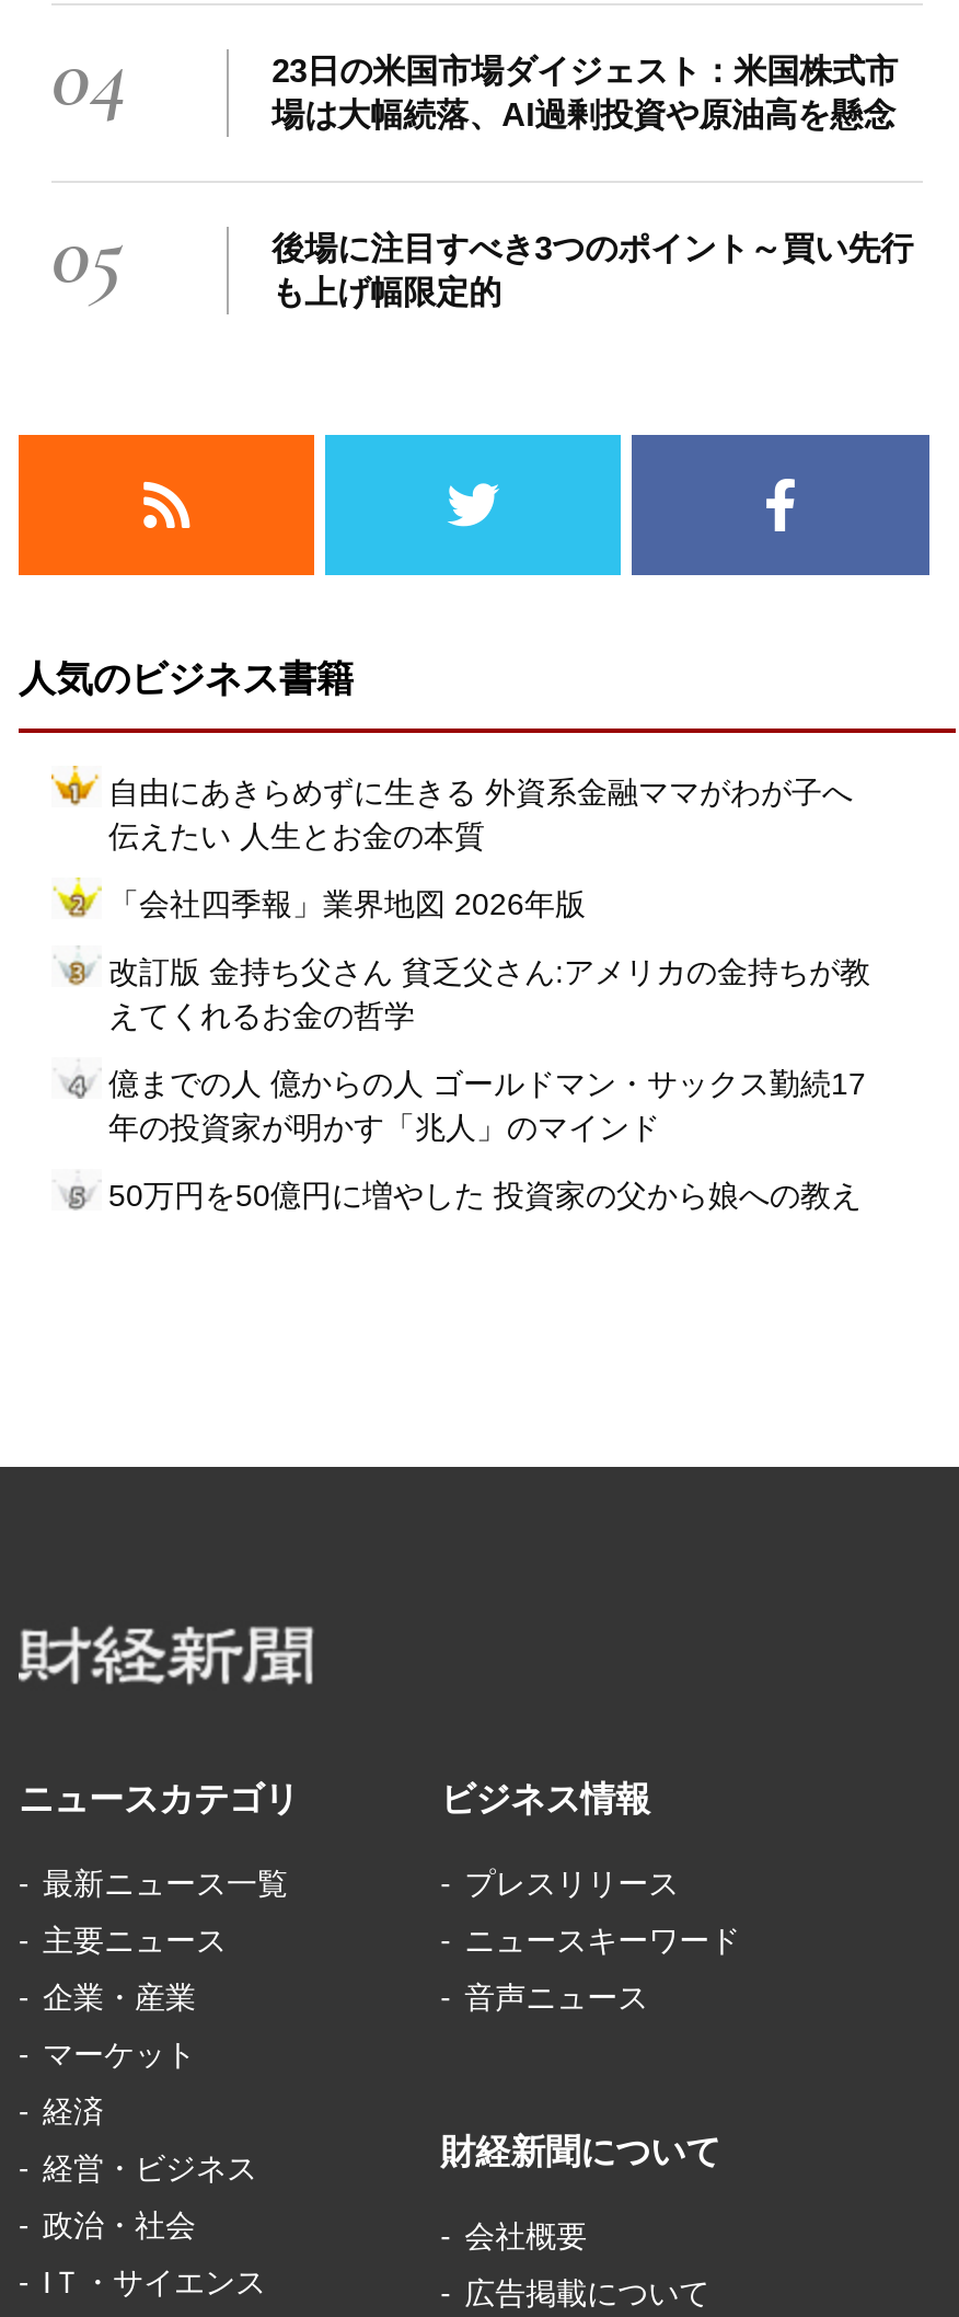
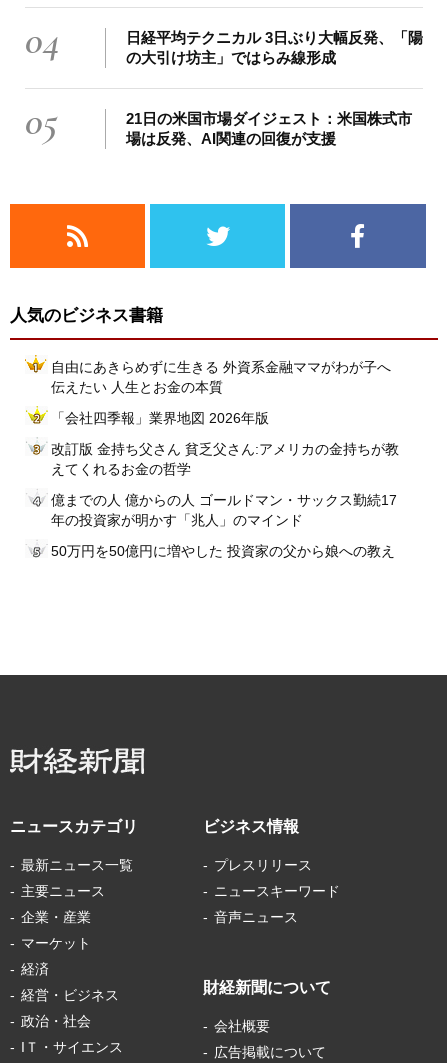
- 23日の米国市場ダイジェスト：米国株式市
- 場は大幅続落、AI過剰投資や原油高を懸念
+ 日経平均テクニカル 3日ぶり大幅反発、「陽
+ の大引け坊主」ではらみ線形成

- 後場に注目すべき3つのポイント～買い先行
- も上げ幅限定的
+ 21日の米国市場ダイジェスト：米国株式市
+ 場は反発、AI関連の回復が支援
